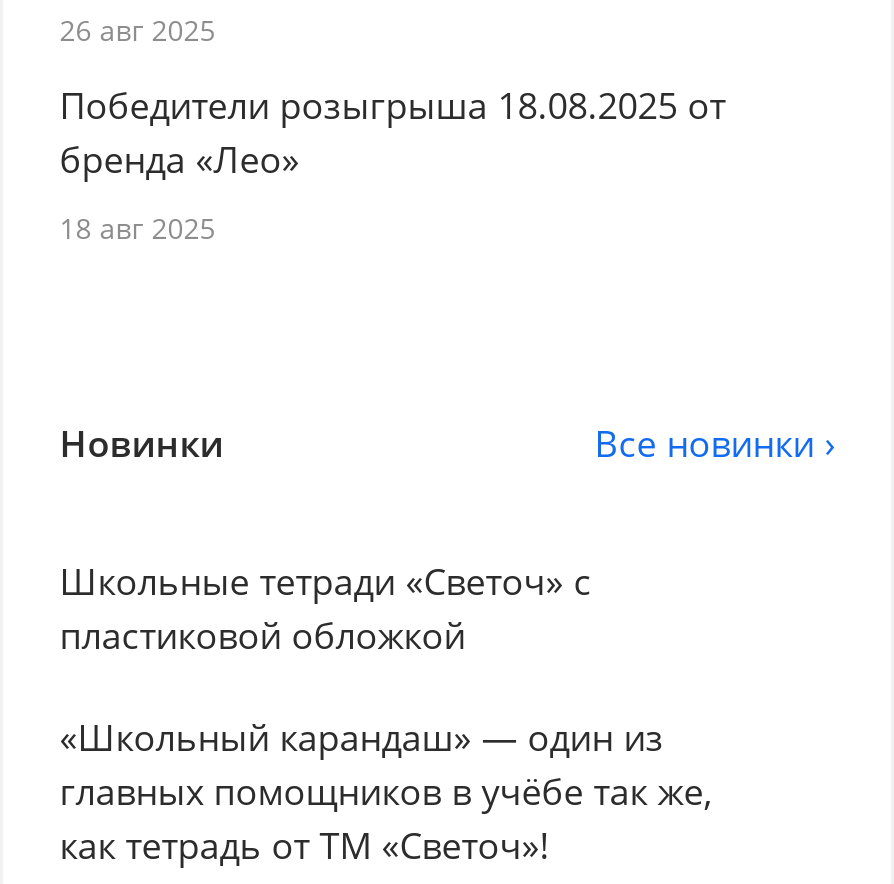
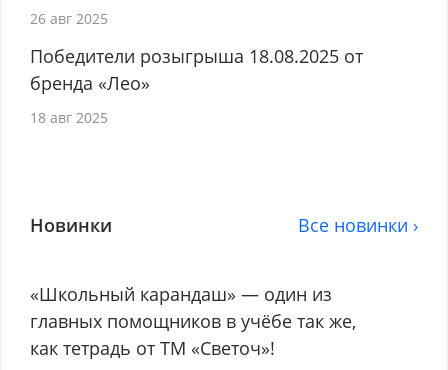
- Школьные тетради «Светоч» с
- пластиковой обложкой
